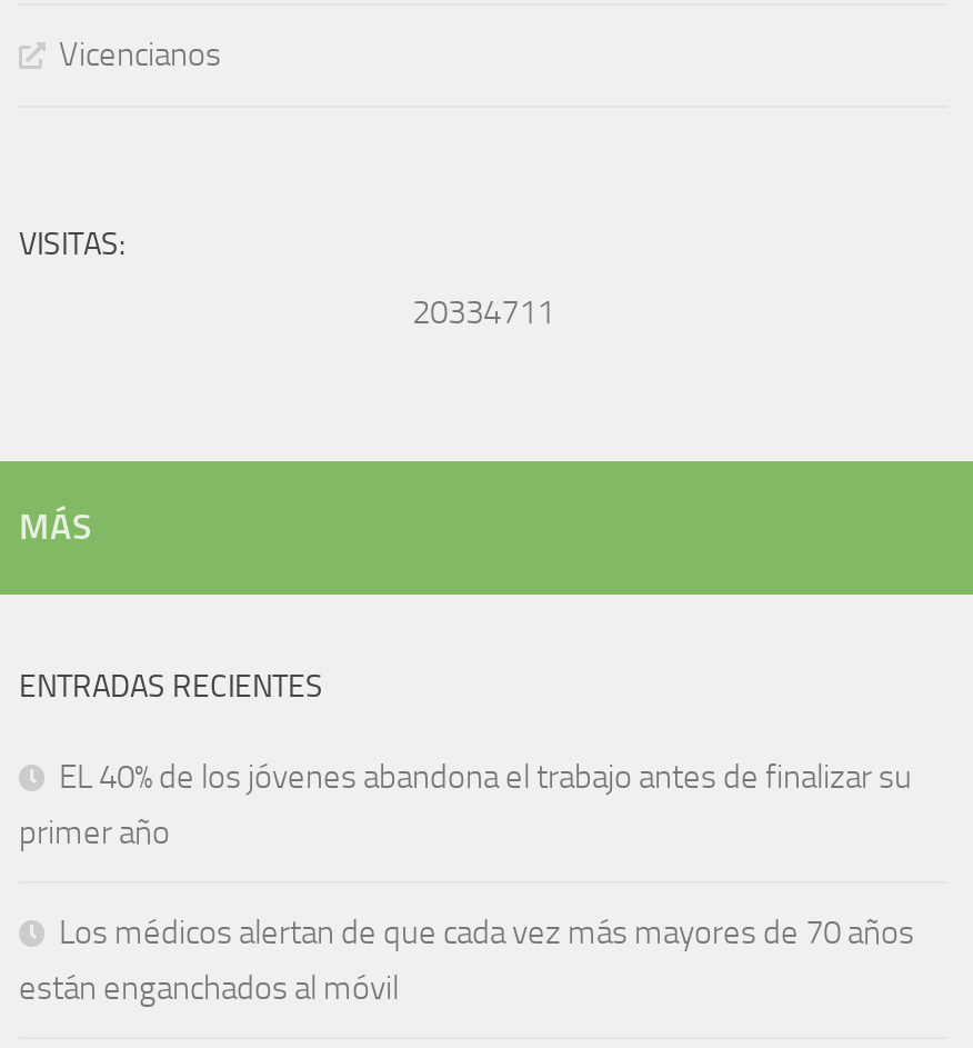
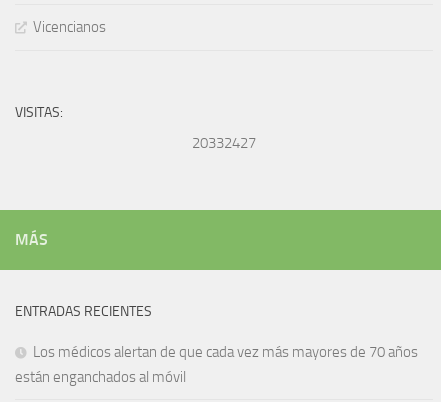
- 20334711
+ 20332427

- EL 40% de los jóvenes abandona el trabajo antes de finalizar su
- primer año
